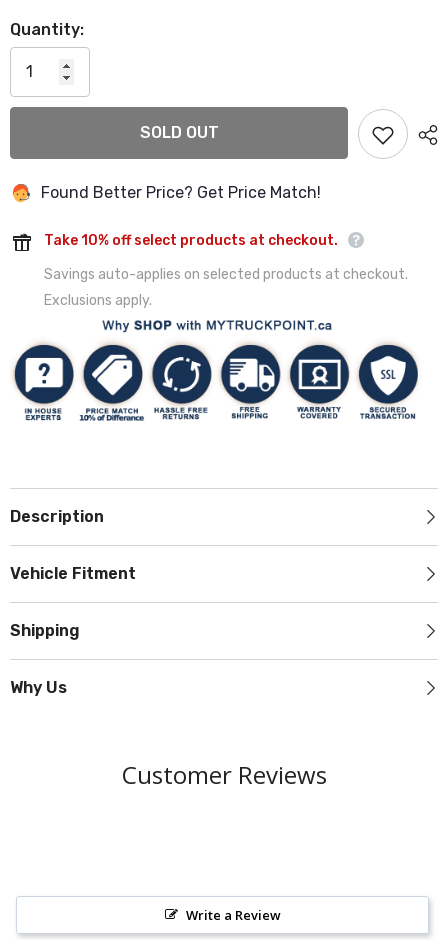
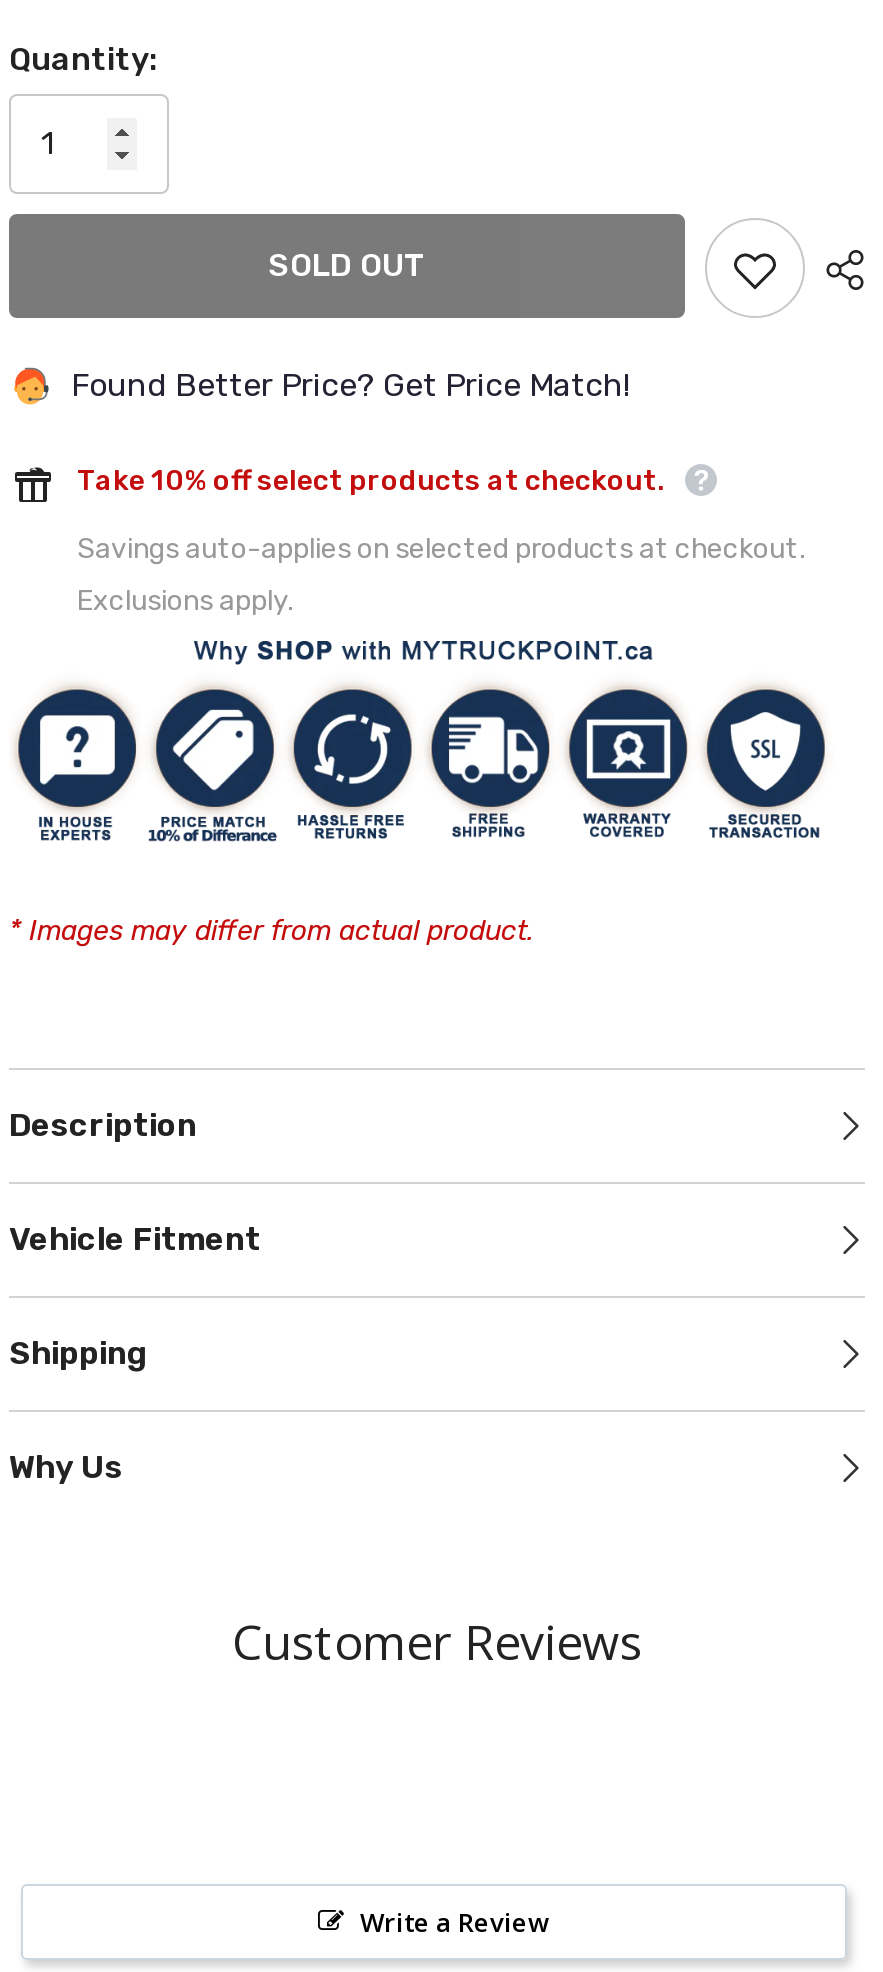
+ * Images may differ from actual product.
